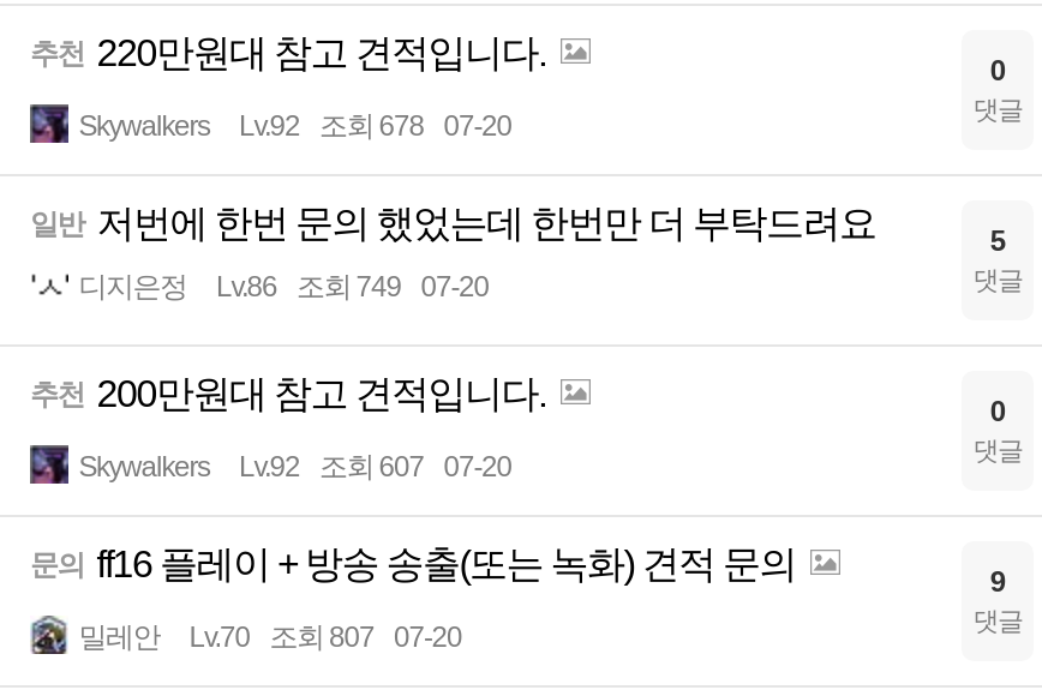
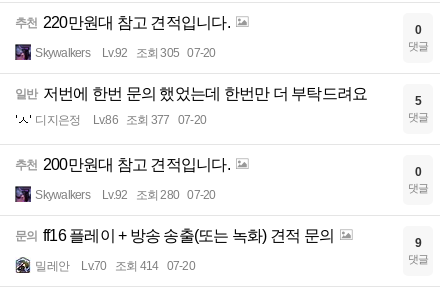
- Skywalkers Lv.92 조회 678 07-20
+ Skywalkers Lv.92 조회 305 07-20

- 디지은정 Lv.86 조회 749 07-20
+ 디지은정 Lv.86 조회 377 07-20

- Skywalkers Lv.92 조회 607 07-20
+ Skywalkers Lv.92 조회 280 07-20

- 밀레안 Lv.70 조회 807 07-20
+ 밀레안 Lv.70 조회 414 07-20
